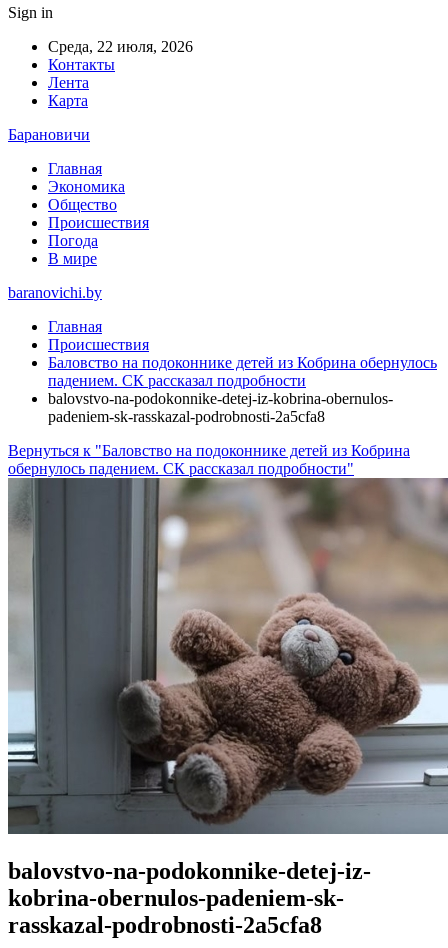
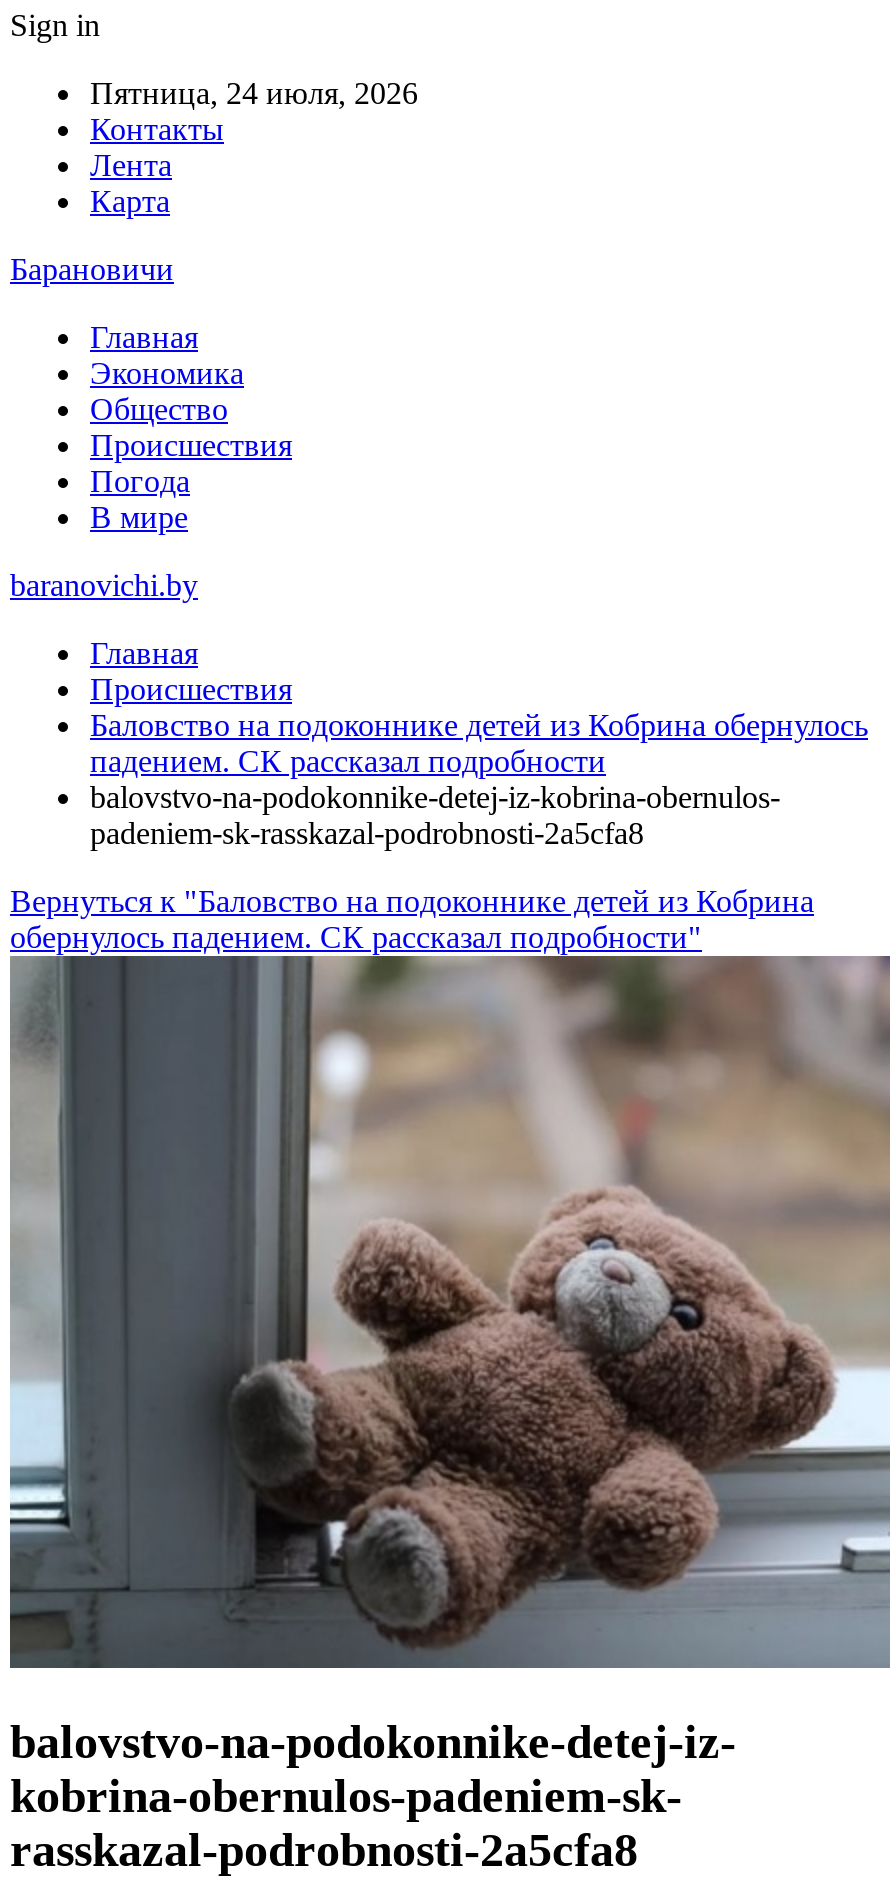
- Среда, 22 июля, 2026
+ Пятница, 24 июля, 2026
